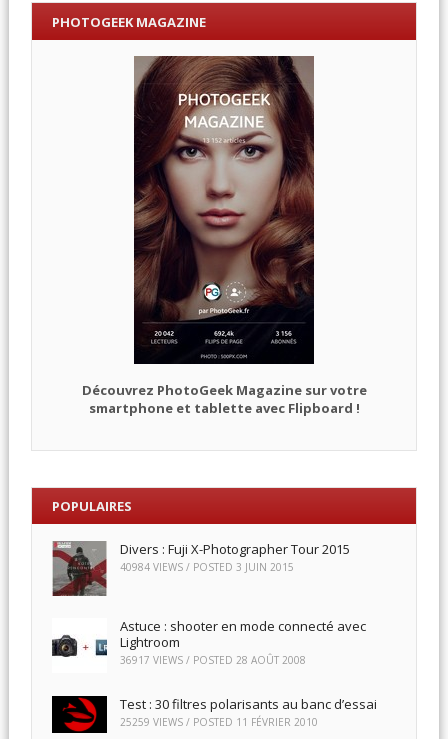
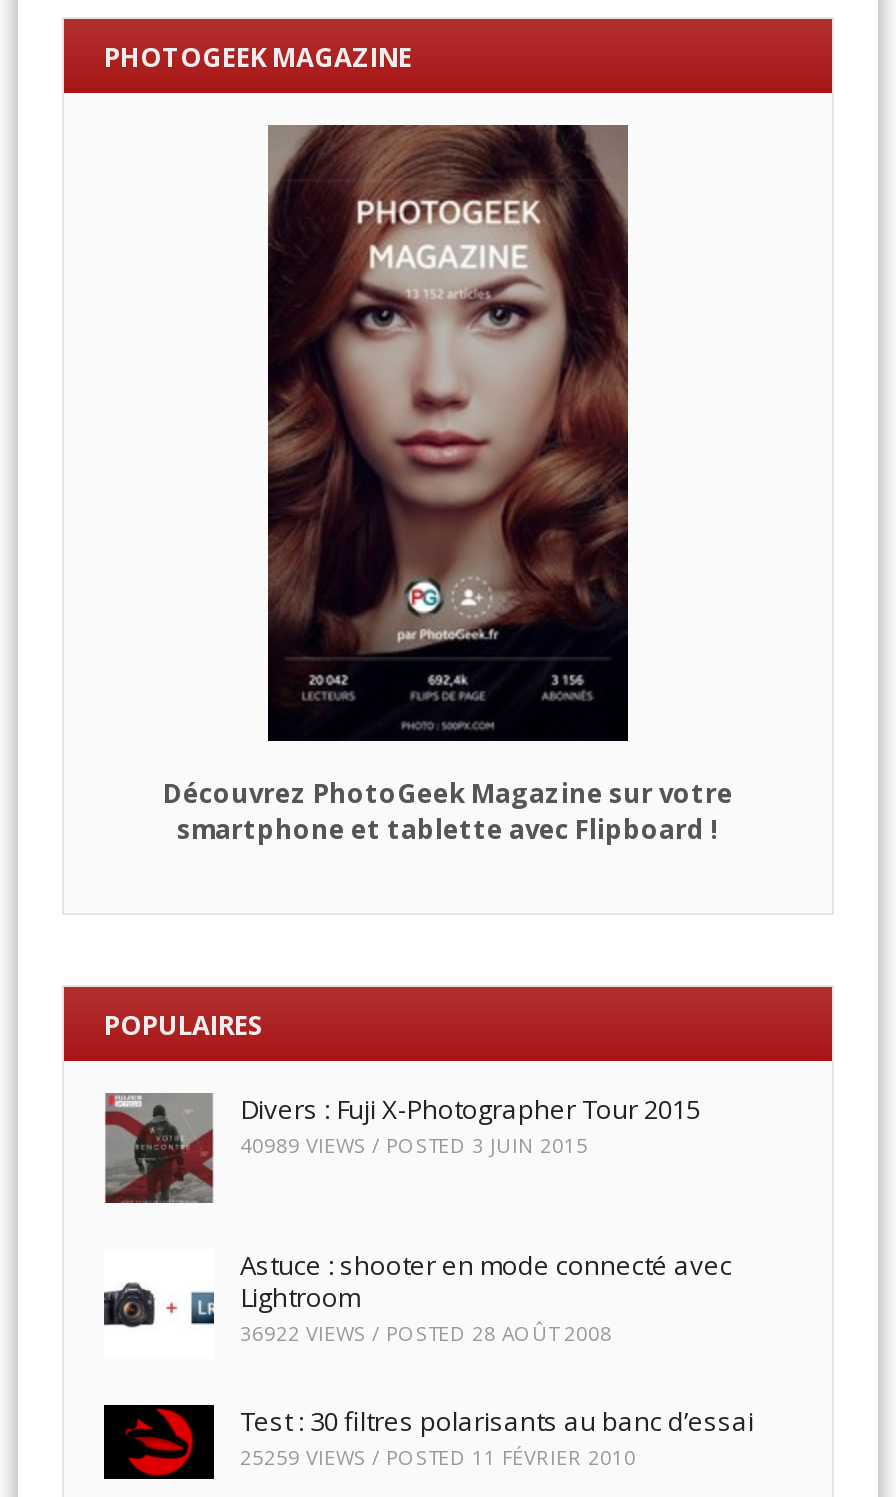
- 40984 VIEWS / POSTED 3 JUIN 2015
+ 40989 VIEWS / POSTED 3 JUIN 2015

- 36917 VIEWS / POSTED 28 AOÛT 2008
+ 36922 VIEWS / POSTED 28 AOÛT 2008
